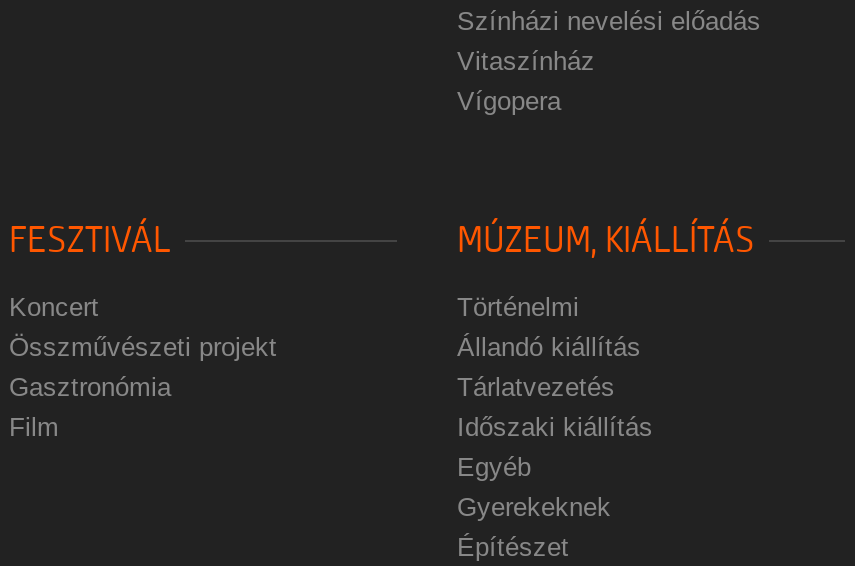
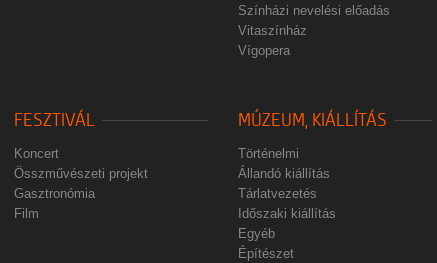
- Gyerekeknek
